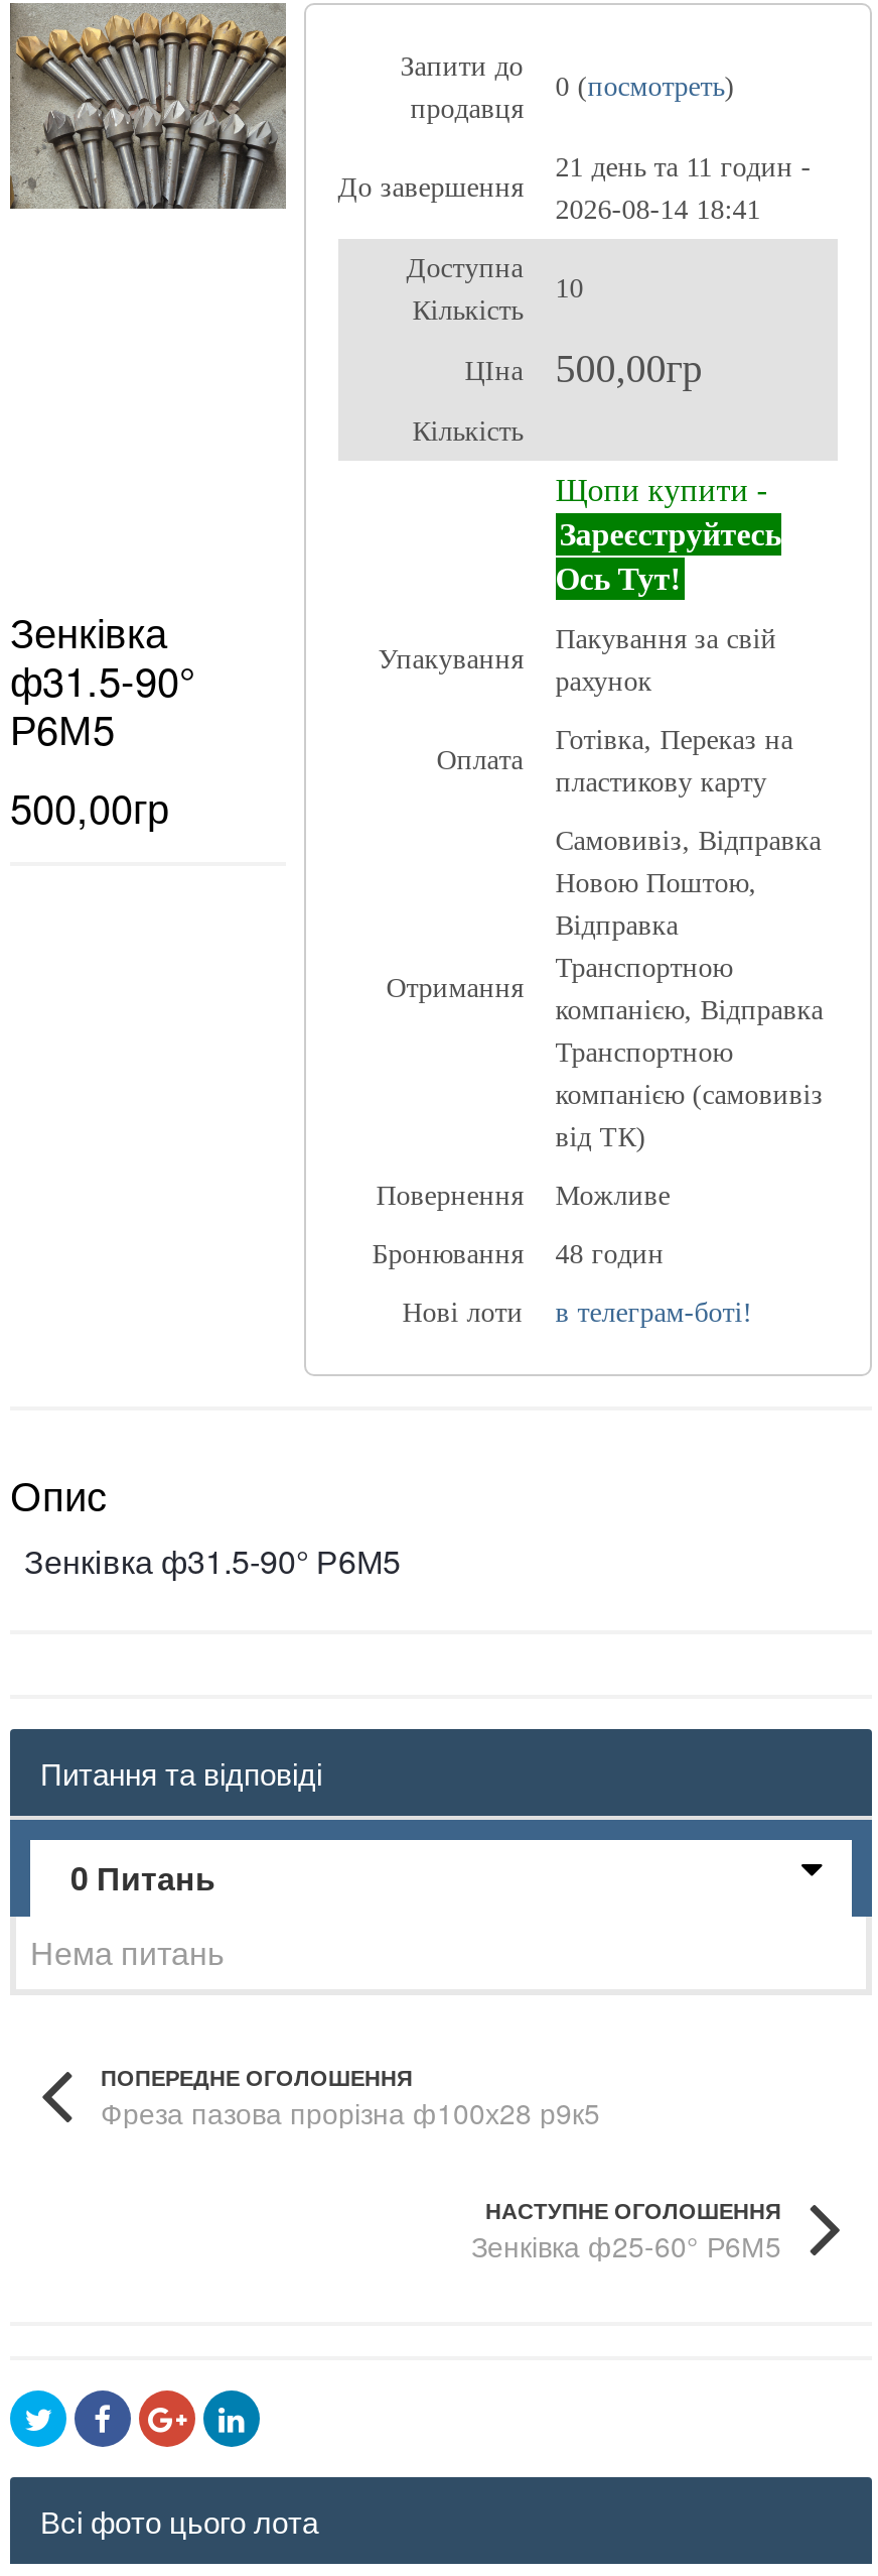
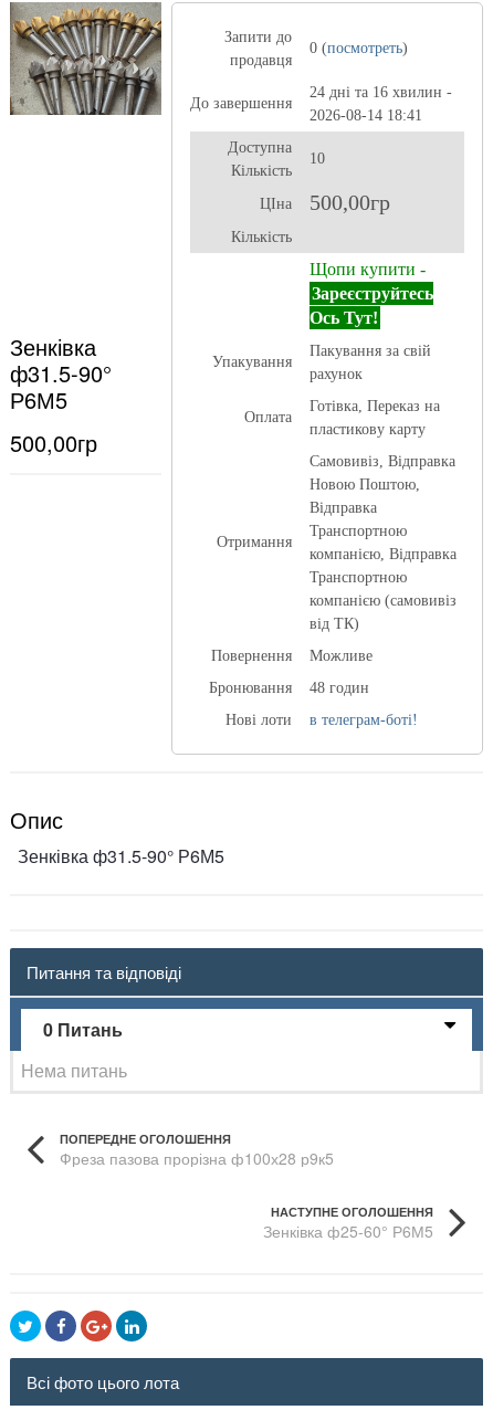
- 21 день та 11 годин -
+ 24 дні та 16 хвилин -
